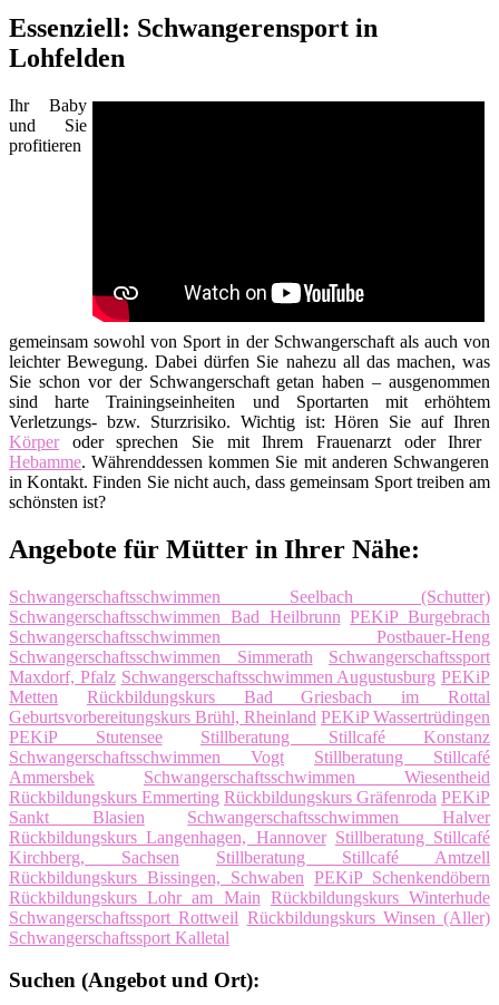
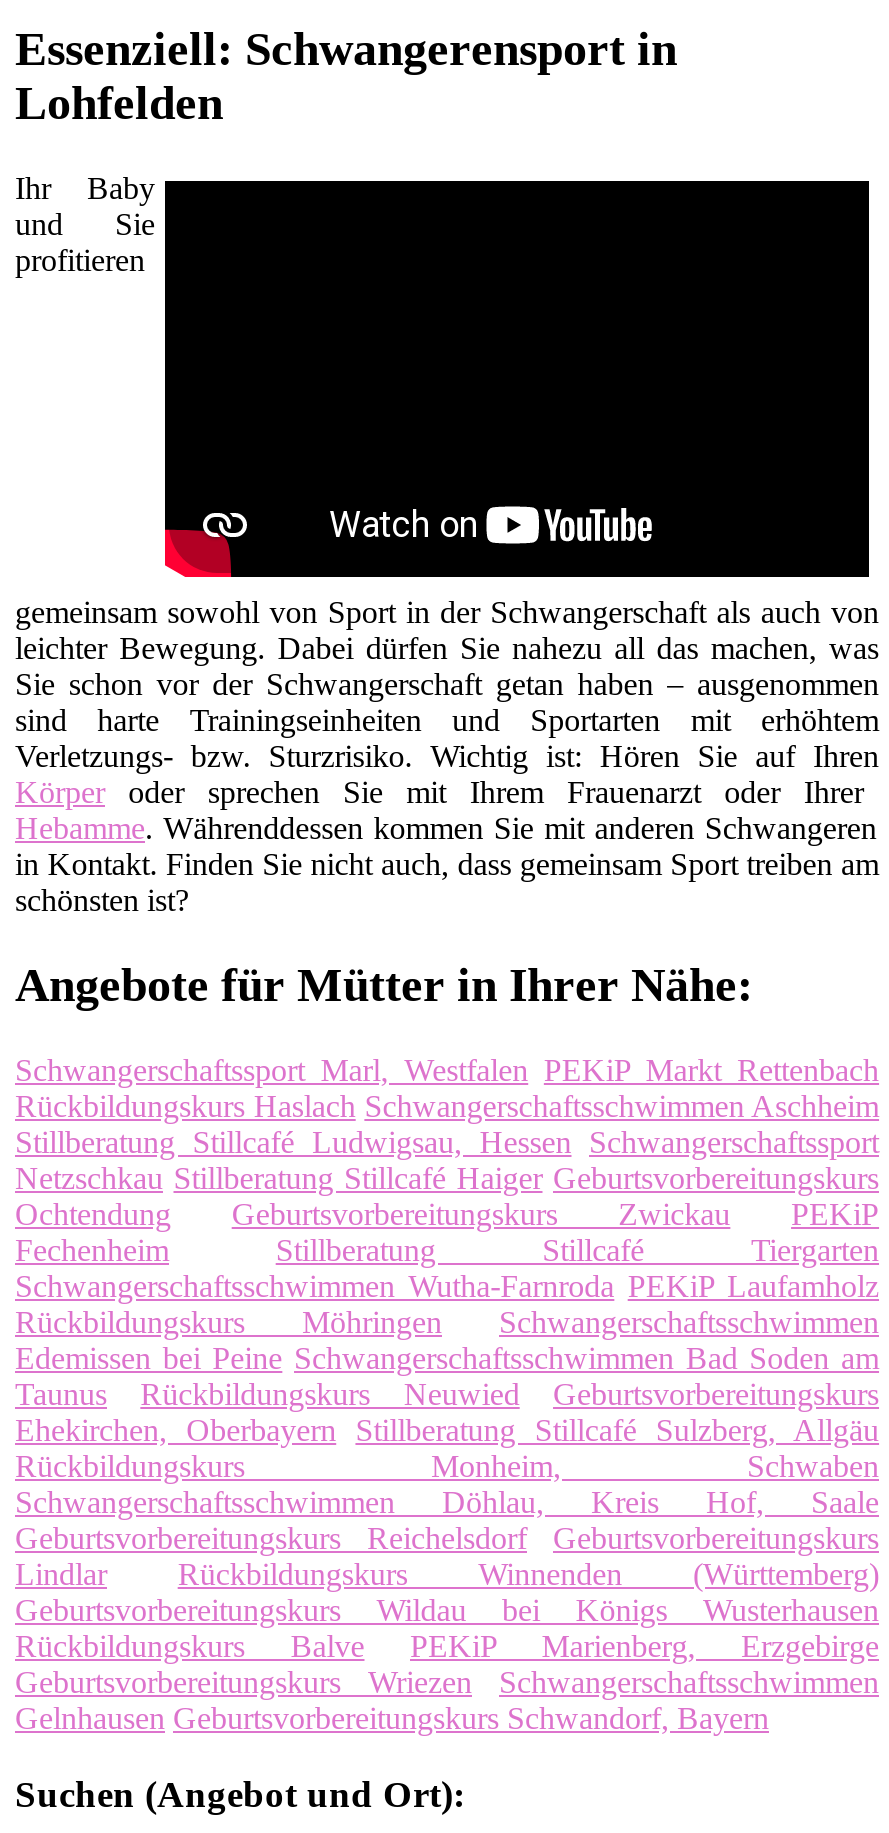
- Schwangerschaftsschwimmen Seelbach (Schutter)
- Schwangerschaftsschwimmen Bad Heilbrunn PEKiP Burgebrach
- Schwangerschaftsschwimmen Postbauer-Heng
- Schwangerschaftsschwimmen Simmerath
- Schwangerschaftssport
- Maxdorf, Pfalz Schwangerschaftsschwimmen Augustusburg PEKiP
- Metten
- Rückbildungskurs Bad Griesbach im Rottal
- Geburtsvorbereitungskurs Brühl, Rheinland PEKiP Wassertrüdingen
- PEKiP Stutensee
- Stillberatung Stillcafé Konstanz
- Schwangerschaftsschwimmen Vogt
- Stillberatung Stillcafé
- Ammersbek
- Schwangerschaftsschwimmen Wiesentheid
- Rückbildungskurs Emmerting Rückbildungskurs Gräfenroda PEKiP
- Sankt Blasien
- Schwangerschaftsschwimmen Halver
- Rückbildungskurs Langenhagen, Hannover Stillberatung Stillcafé
- Kirchberg, Sachsen
- Stillberatung Stillcafé Amtzell
- Rückbildungskurs Bissingen, Schwaben PEKiP Schenkendöbern
- Rückbildungskurs Lohr am Main Rückbildungskurs Winterhude
- Schwangerschaftssport Rottweil Rückbildungskurs Winsen (Aller)
- Schwangerschaftssport Kalletal
+ Schwangerschaftssport Marl, Westfalen PEKiP Markt Rettenbach
+ Rückbildungskurs Haslach Schwangerschaftsschwimmen Aschheim
+ Stillberatung Stillcafé Ludwigsau, Hessen Schwangerschaftssport
+ Netzschkau Stillberatung Stillcafé Haiger Geburtsvorbereitungskurs
+ Ochtendung
+ Geburtsvorbereitungskurs Zwickau
+ PEKiP
+ Fechenheim
+ Stillberatung Stillcafé Tiergarten
+ Schwangerschaftsschwimmen Wutha-Farnroda PEKiP Laufamholz
+ Rückbildungskurs Möhringen
+ Schwangerschaftsschwimmen
+ Edemissen bei Peine Schwangerschaftsschwimmen Bad Soden am
+ Taunus
+ Rückbildungskurs Neuwied
+ Geburtsvorbereitungskurs
+ Ehekirchen, Oberbayern Stillberatung Stillcafé Sulzberg, Allgäu
+ Rückbildungskurs Monheim, Schwaben
+ Schwangerschaftsschwimmen Döhlau, Kreis Hof, Saale
+ Geburtsvorbereitungskurs Reichelsdorf
+ Geburtsvorbereitungskurs
+ Lindlar
+ Rückbildungskurs Winnenden (Württemberg)
+ Geburtsvorbereitungskurs Wildau bei Königs Wusterhausen
+ Rückbildungskurs Balve
+ PEKiP Marienberg, Erzgebirge
+ Geburtsvorbereitungskurs Wriezen
+ Schwangerschaftsschwimmen
+ Gelnhausen Geburtsvorbereitungskurs Schwandorf, Bayern
